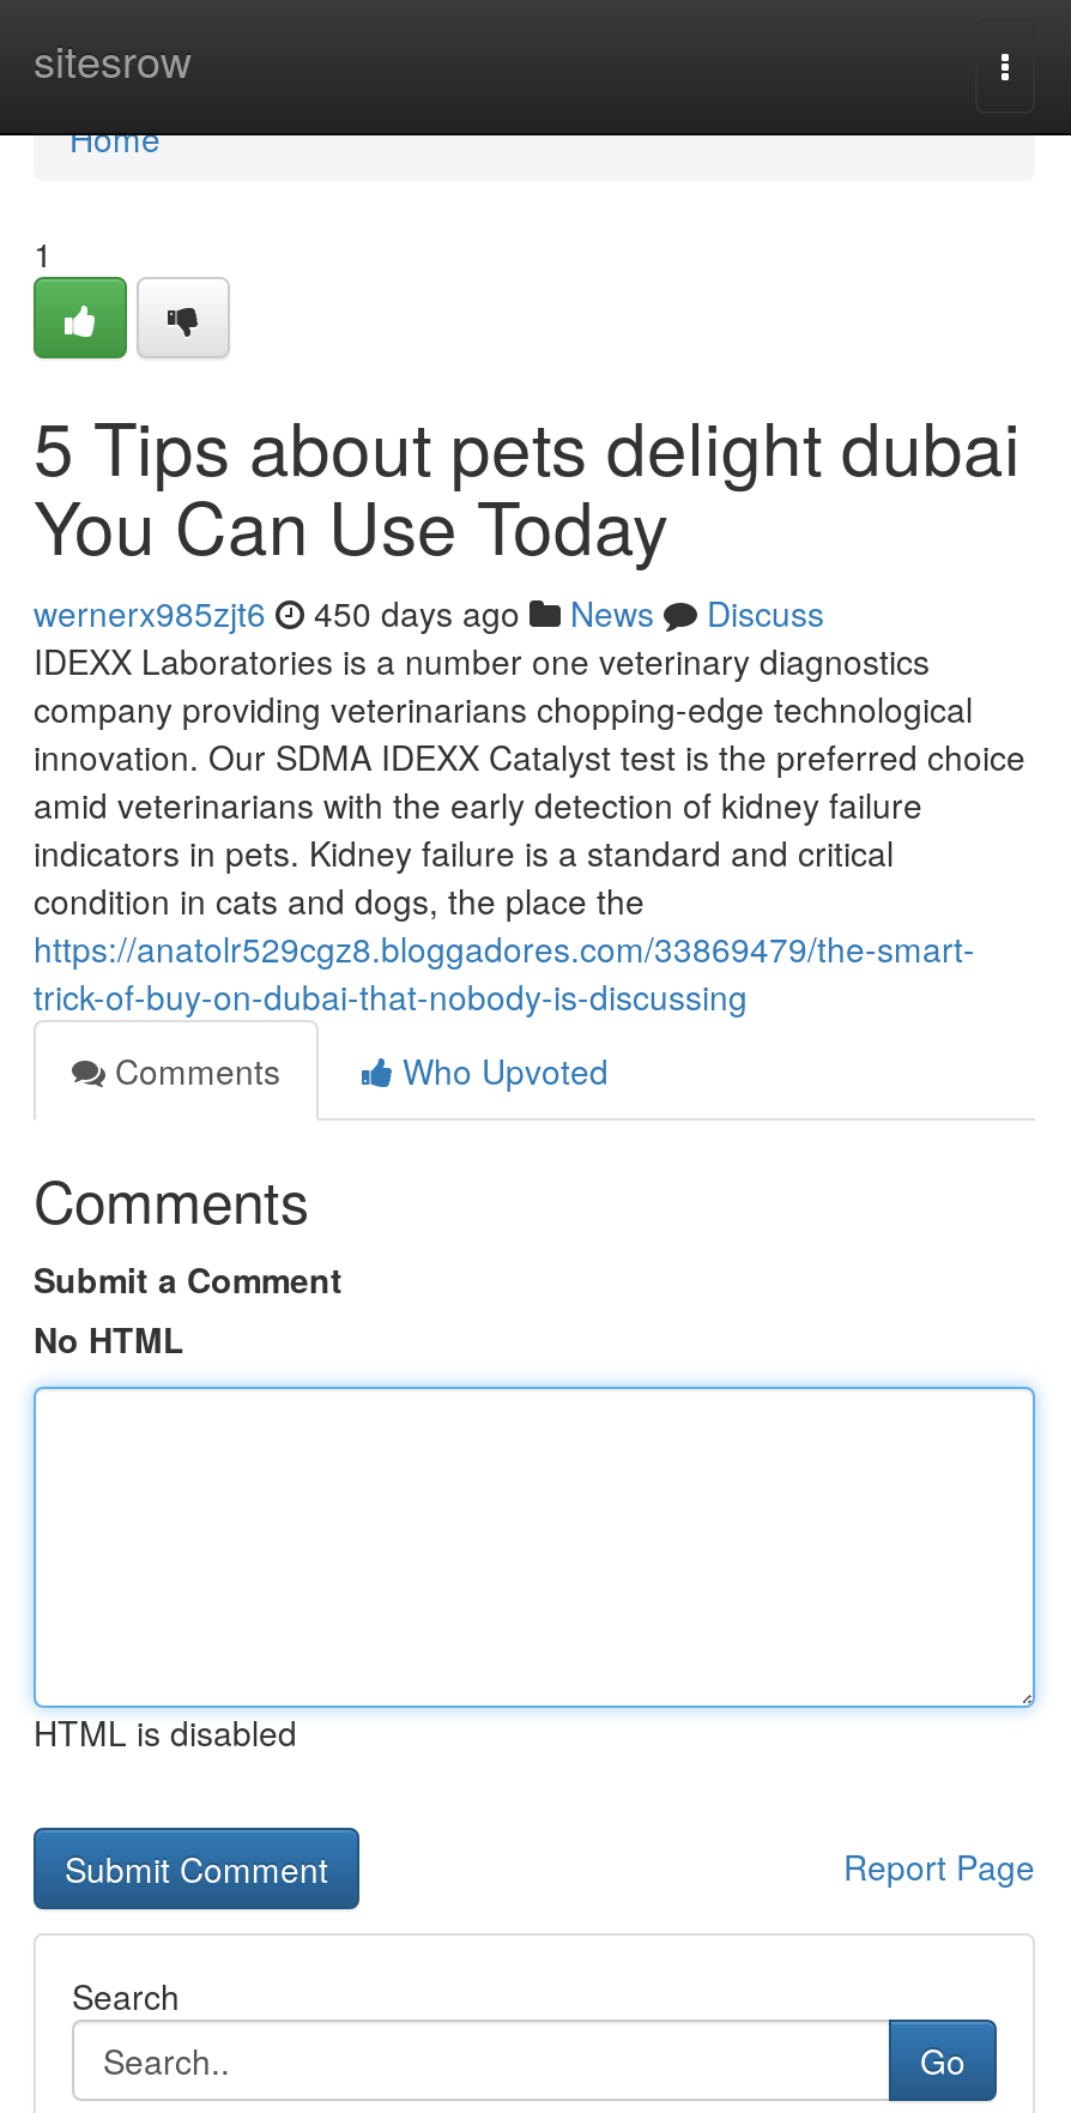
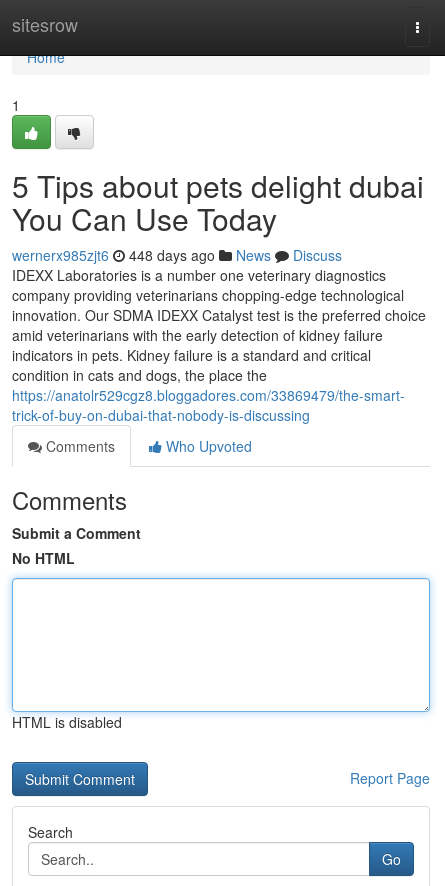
- wernerx985zjt6 450 days ago News Discuss
+ wernerx985zjt6 448 days ago News Discuss
